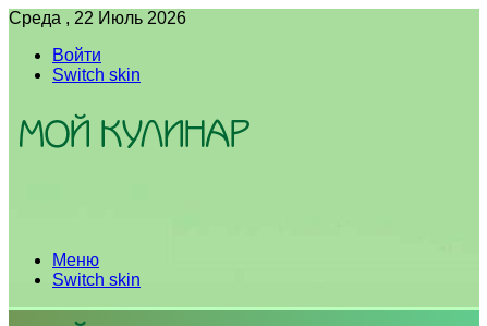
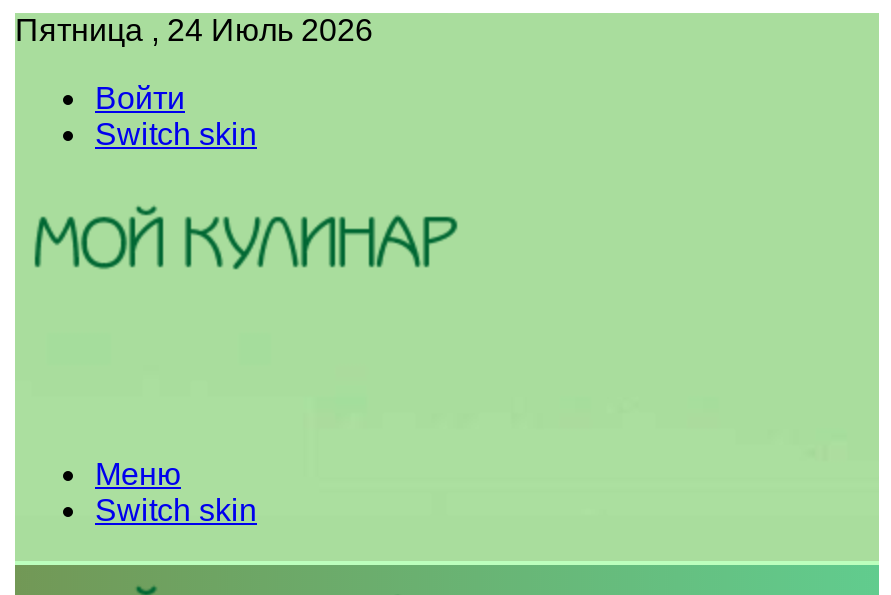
- Среда , 22 Июль 2026
+ Пятница , 24 Июль 2026
